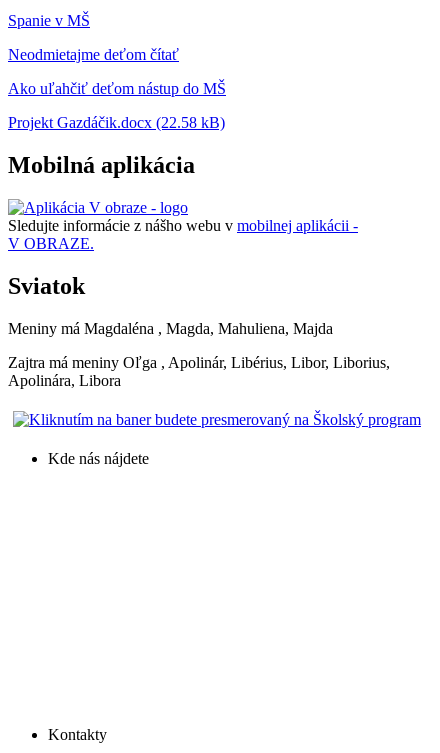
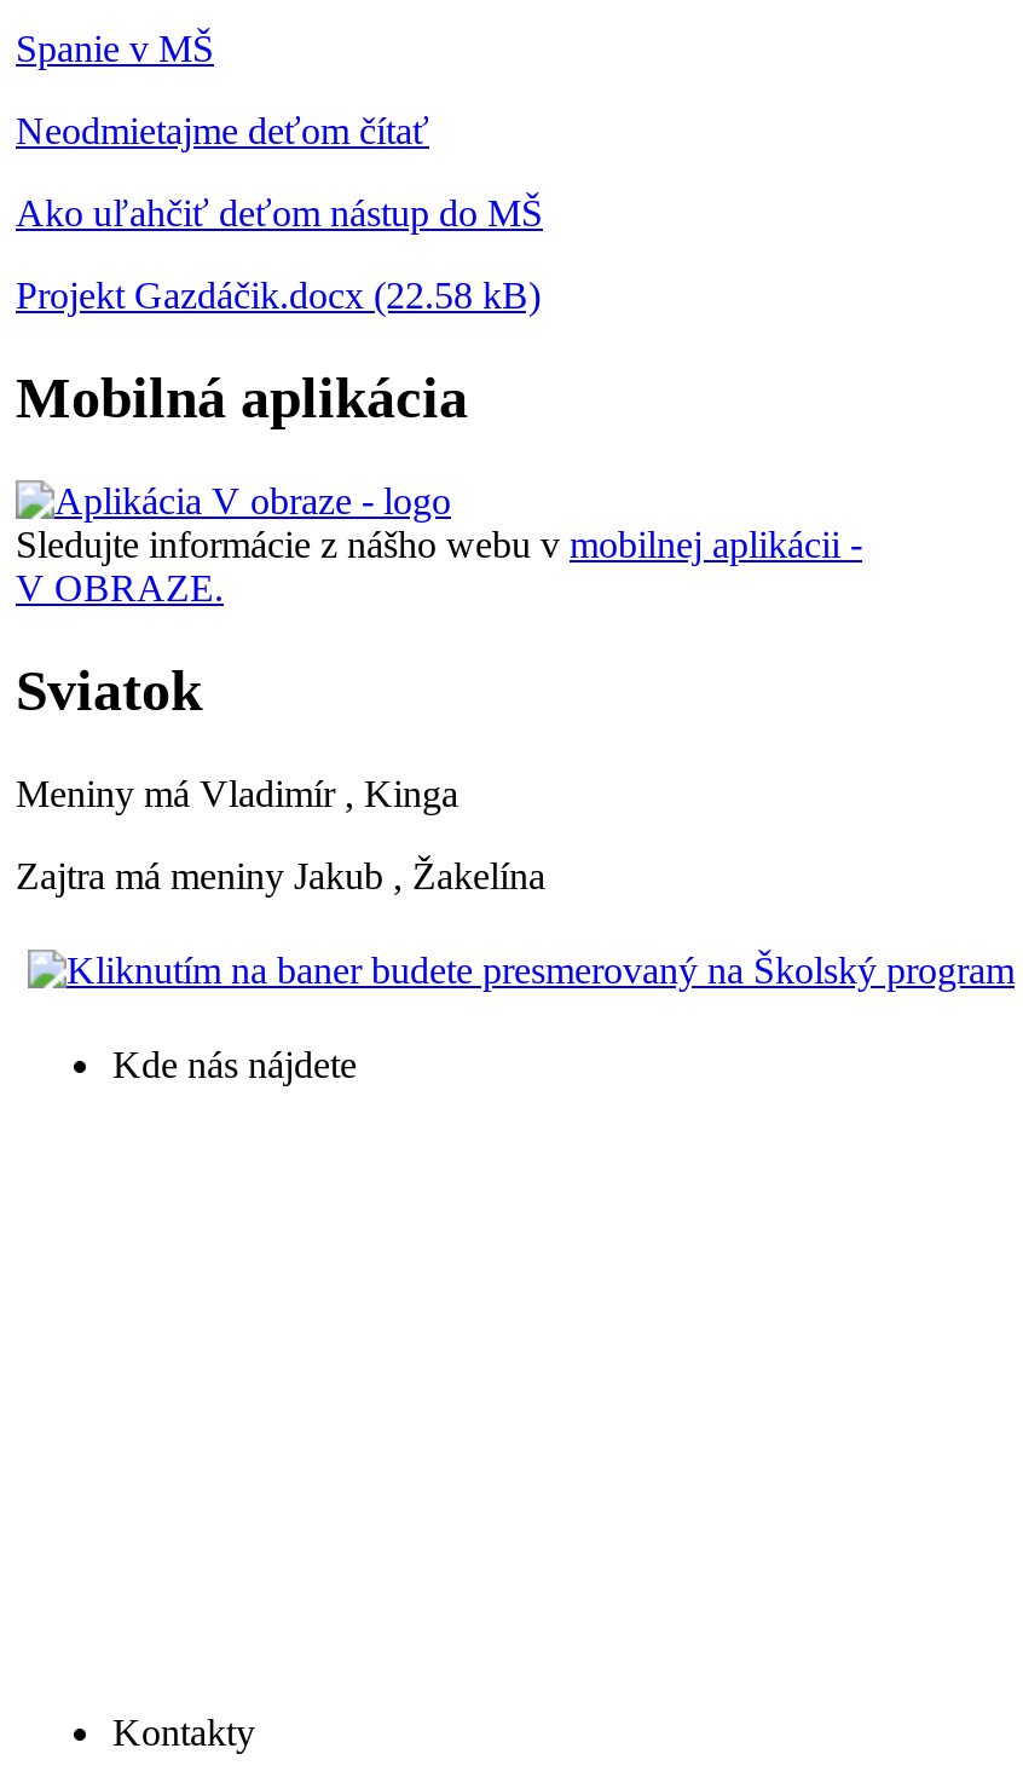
- Meniny má Magdaléna , Magda, Mahuliena, Majda
+ Meniny má Vladimír , Kinga

- Zajtra má meniny Oľga , Apolinár, Libérius, Libor, Liborius,
- Apolinára, Libora
+ Zajtra má meniny Jakub , Žakelína
